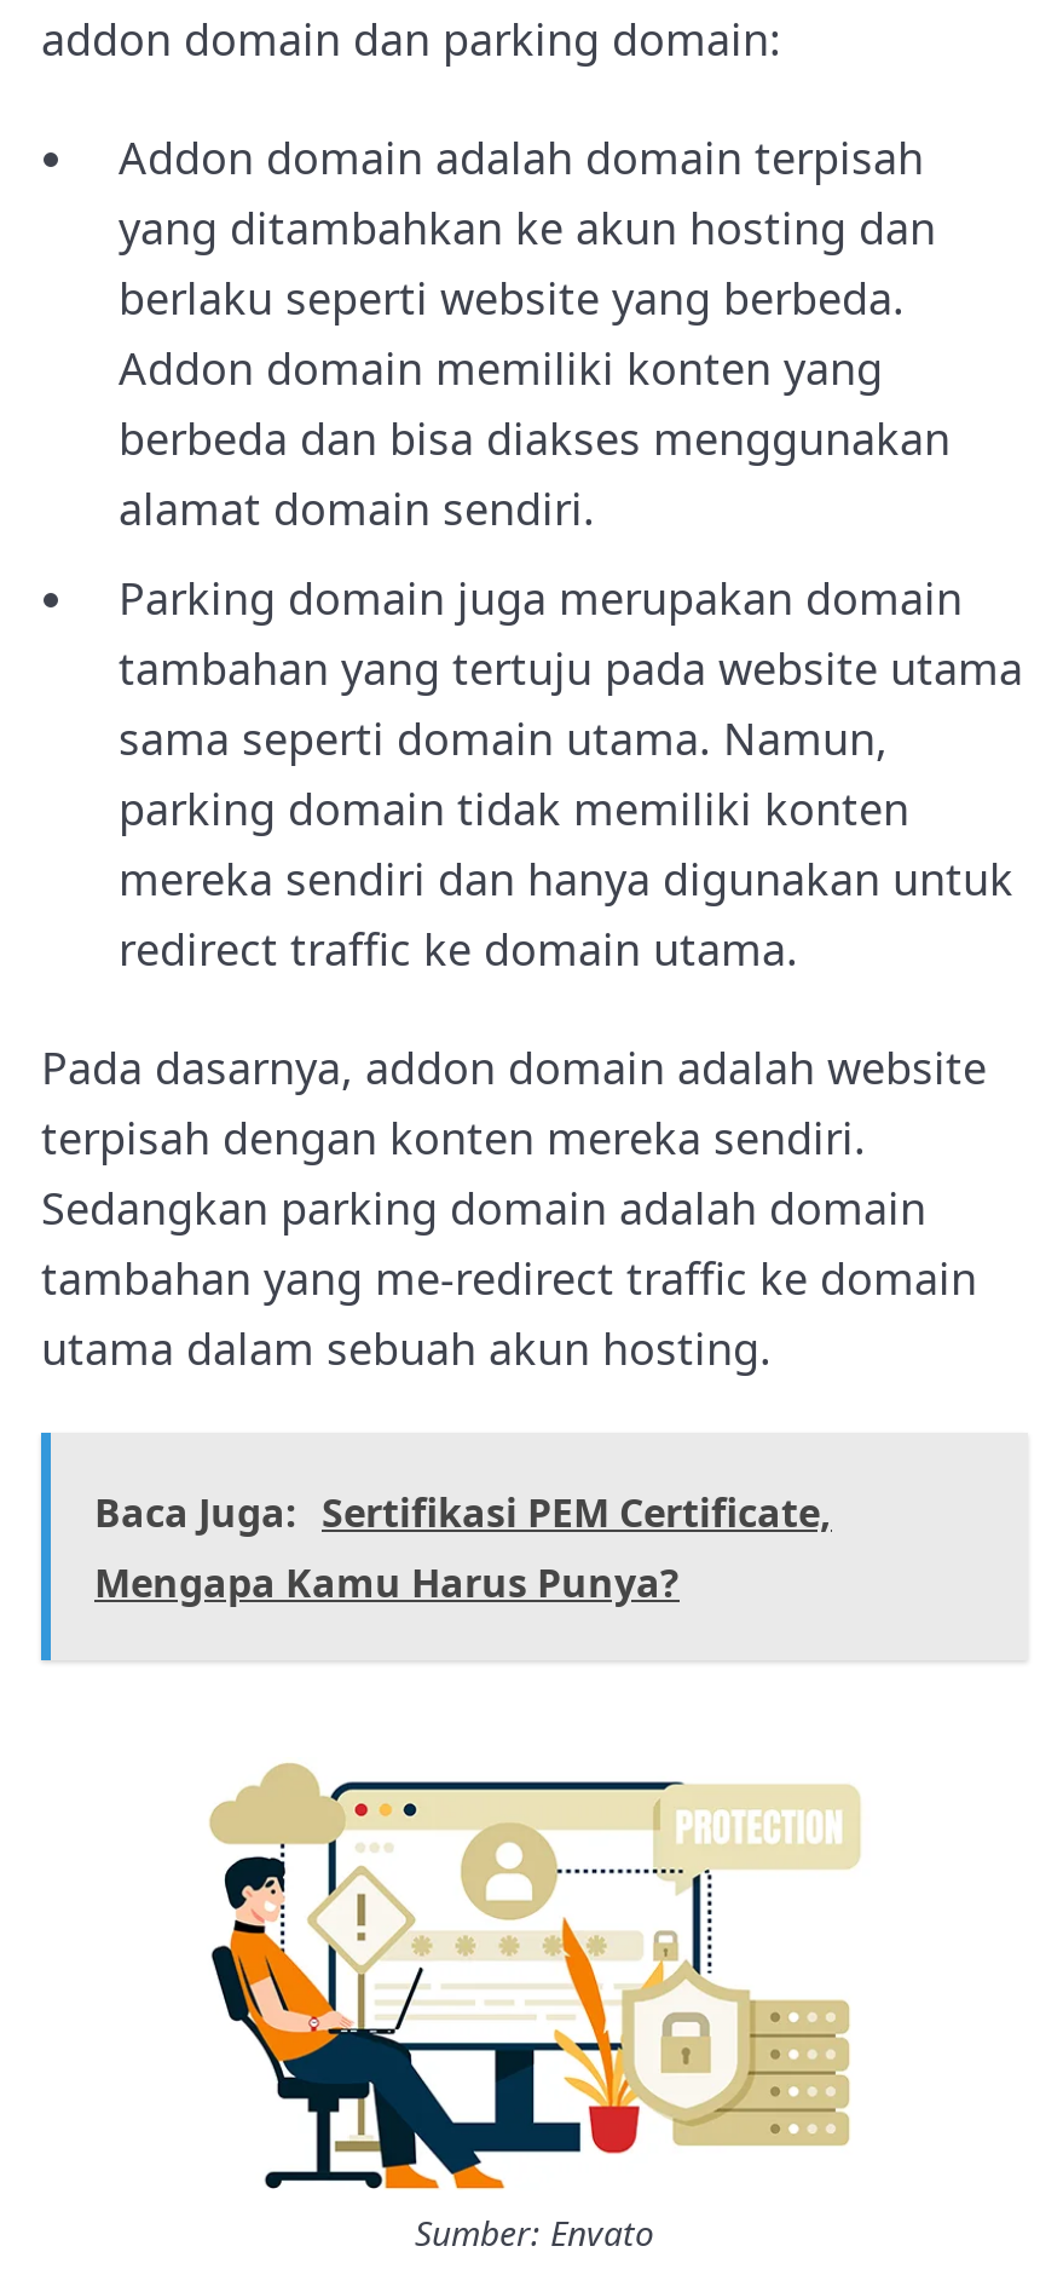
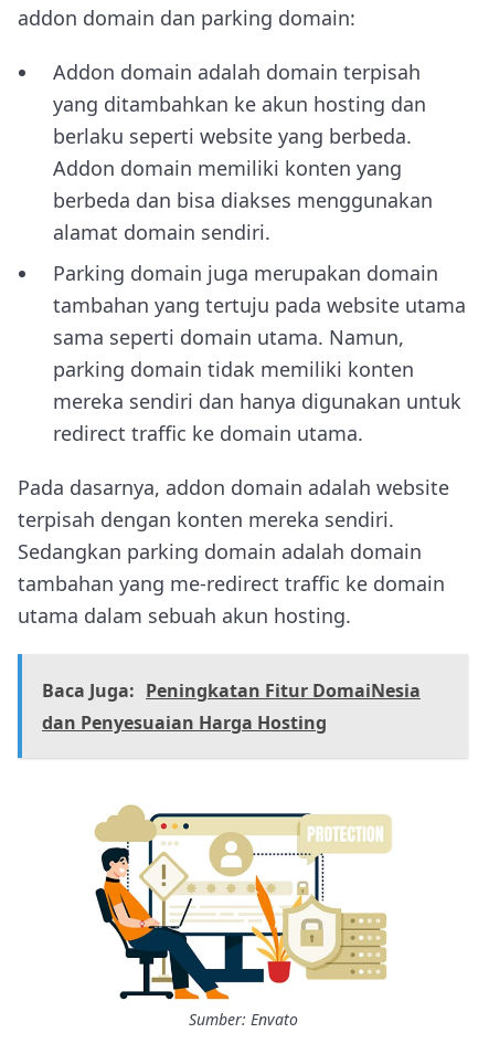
- Baca Juga: Sertifikasi PEM Certificate,
- Mengapa Kamu Harus Punya?
+ Baca Juga: Peningkatan Fitur DomaiNesia
+ dan Penyesuaian Harga Hosting
